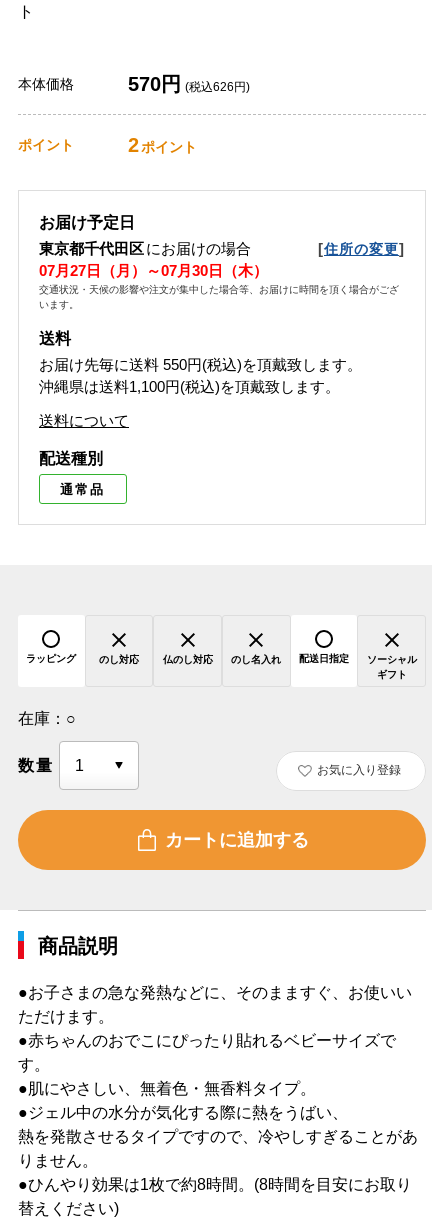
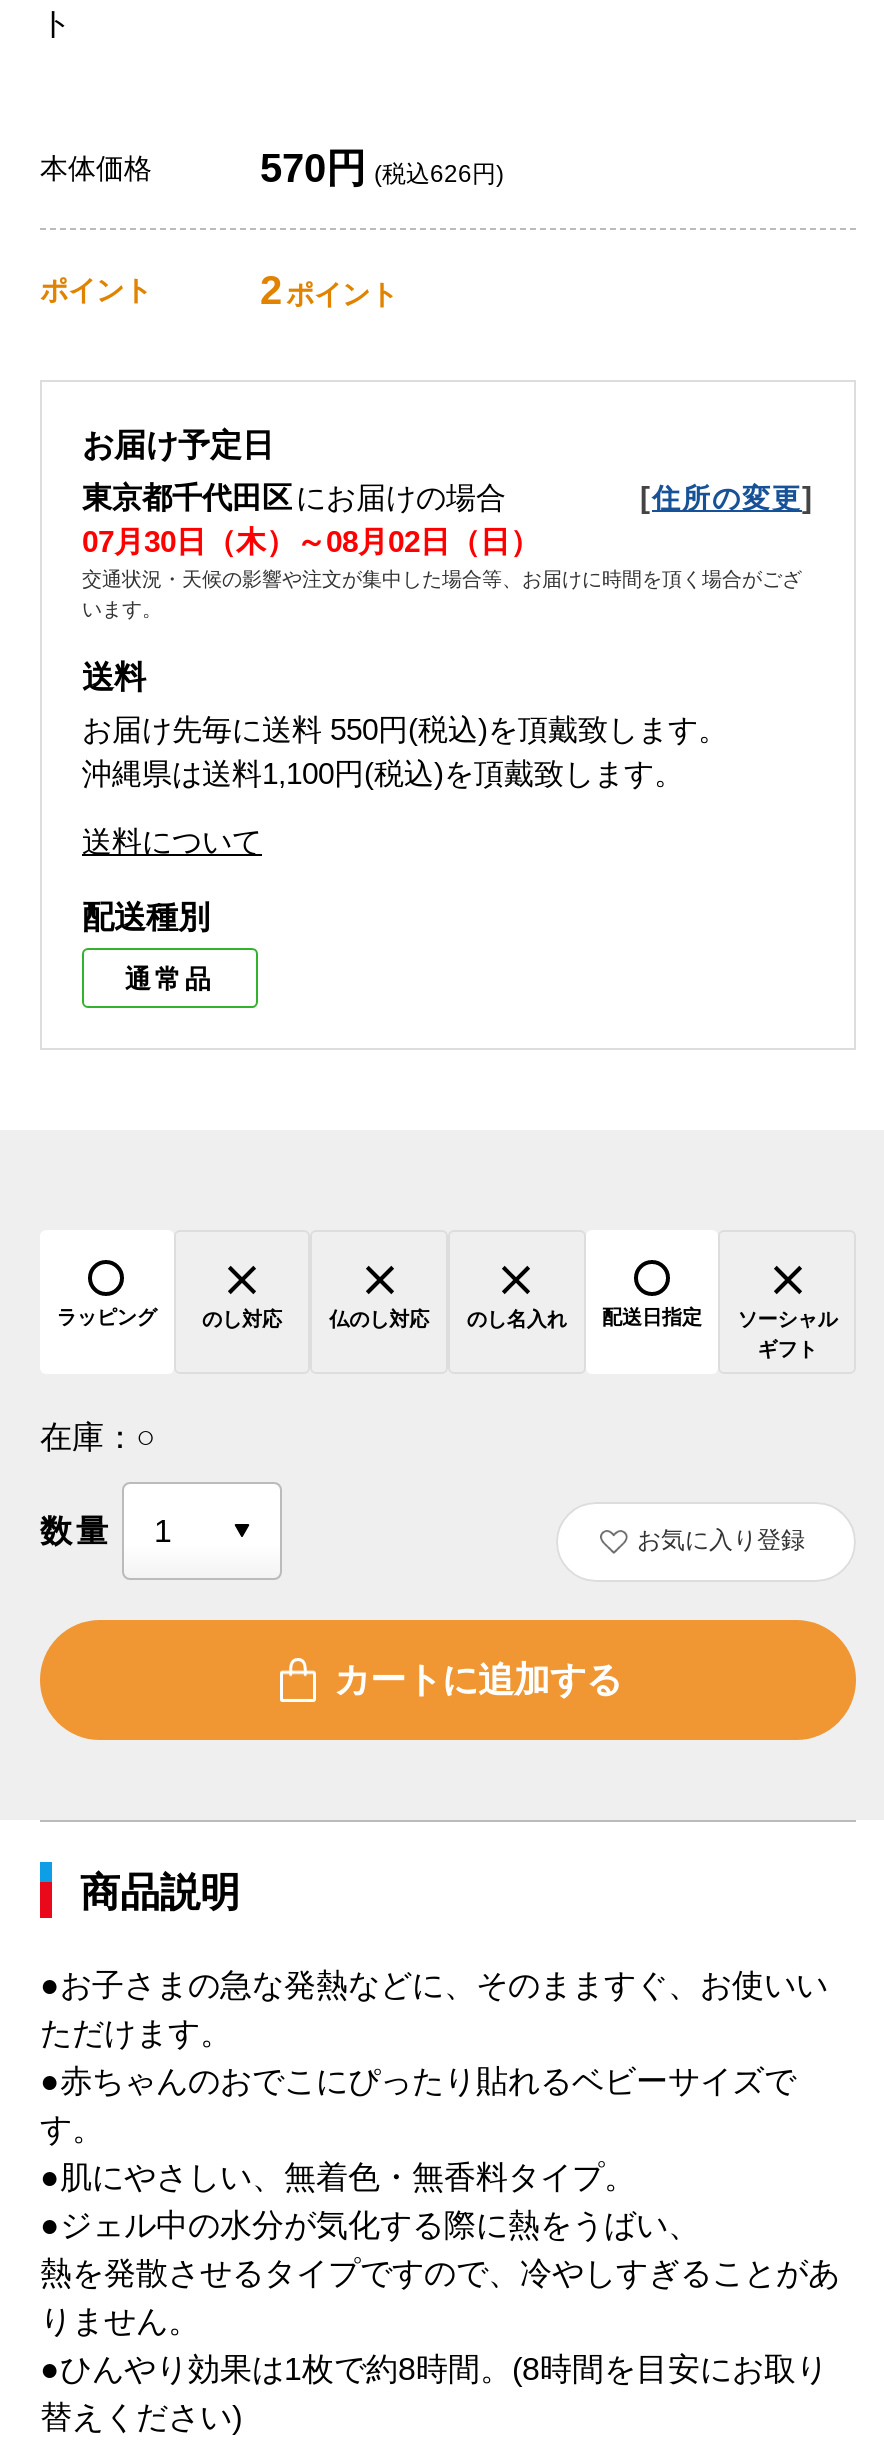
- 07月27日（月）～07月30日（木）
+ 07月30日（木）～08月02日（日）
